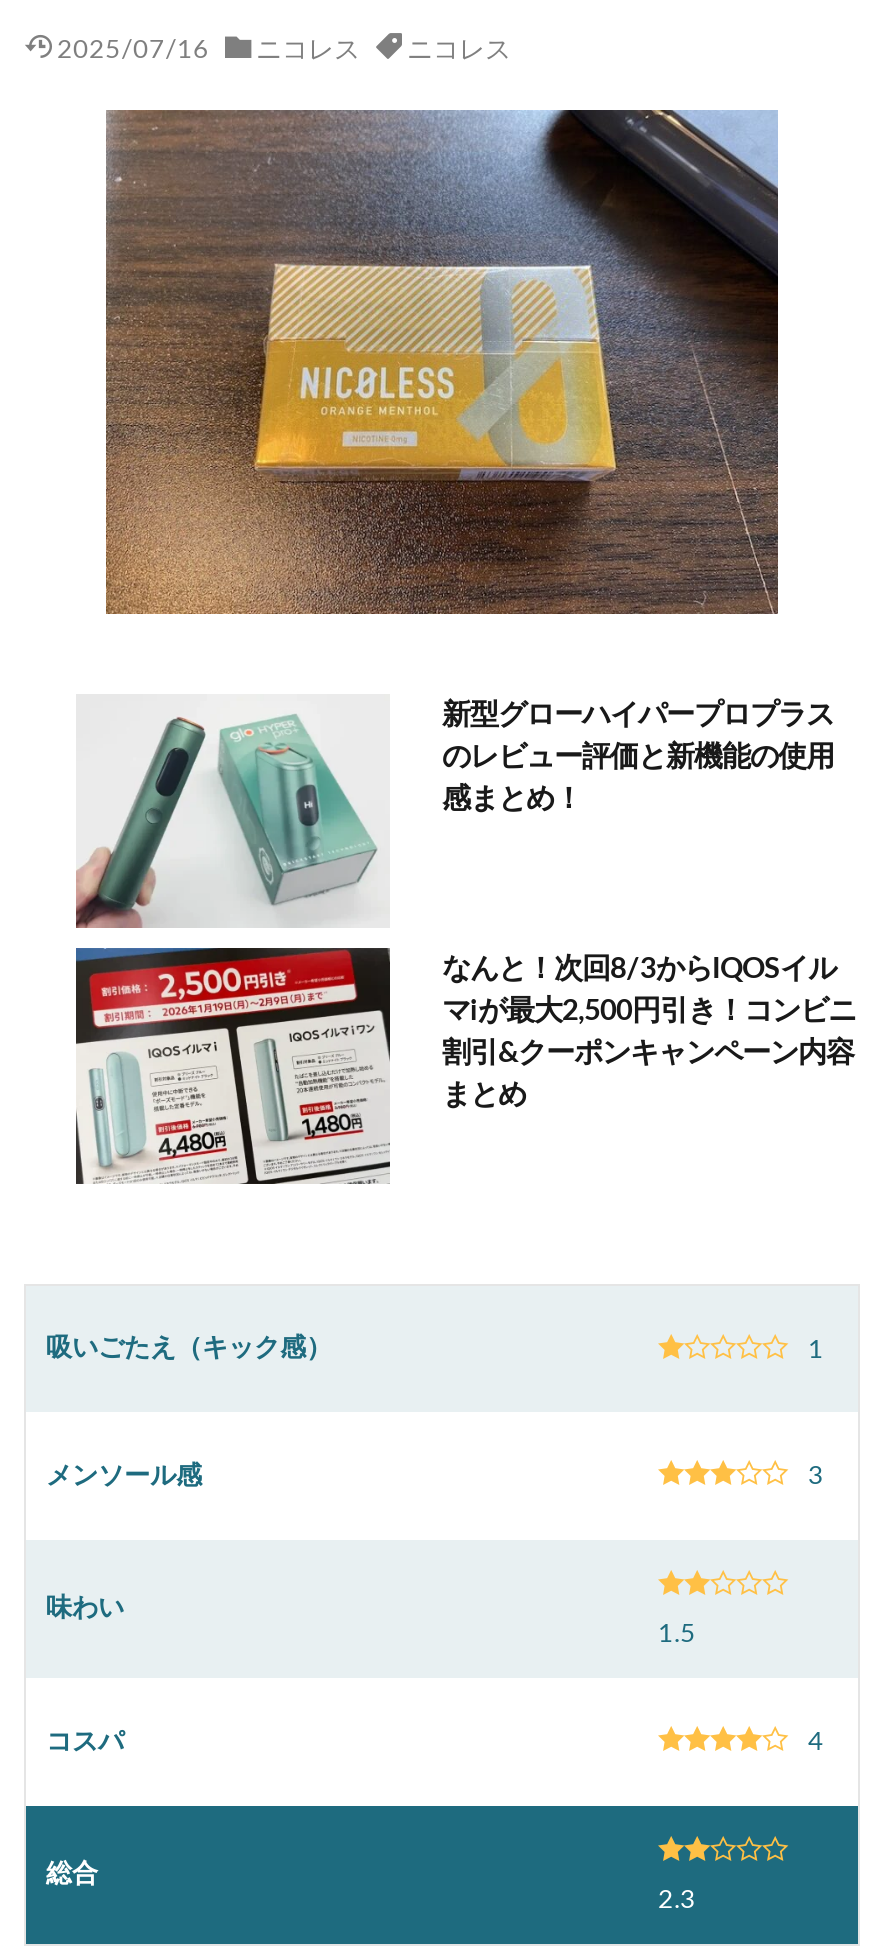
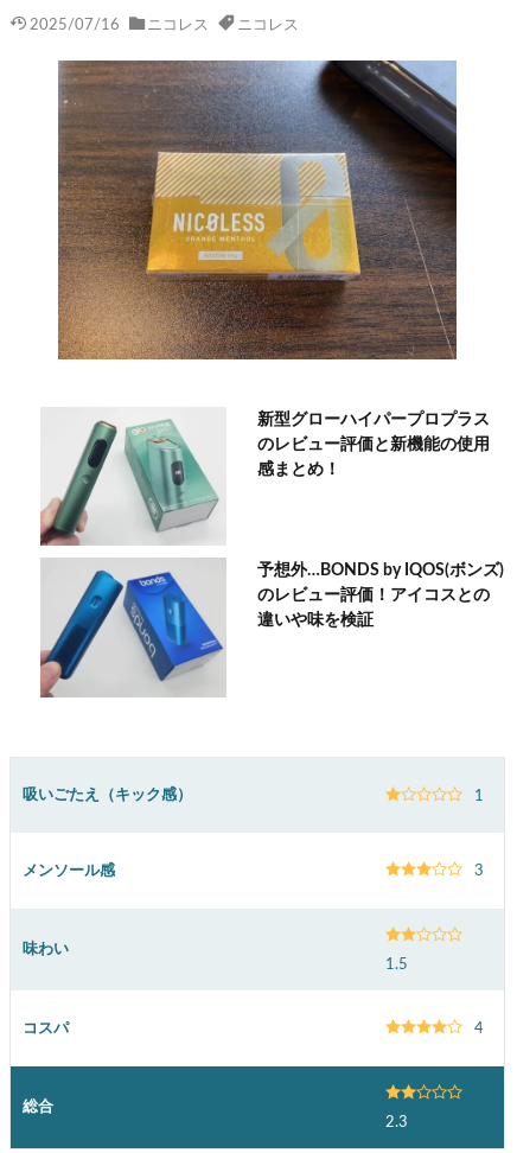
- [image]
- なんと！次回8/3からIQOSイル
- マiが最大2,500円引き！コンビニ
- 割引&クーポンキャンペーン内容
- まとめ
+ [image]
+ 予想外…BONDS by IQOS(ボンズ)
+ のレビュー評価！アイコスとの
+ 違いや味を検証
